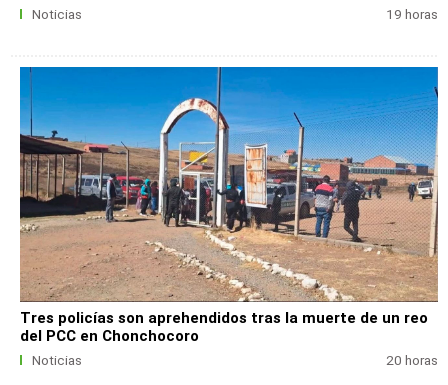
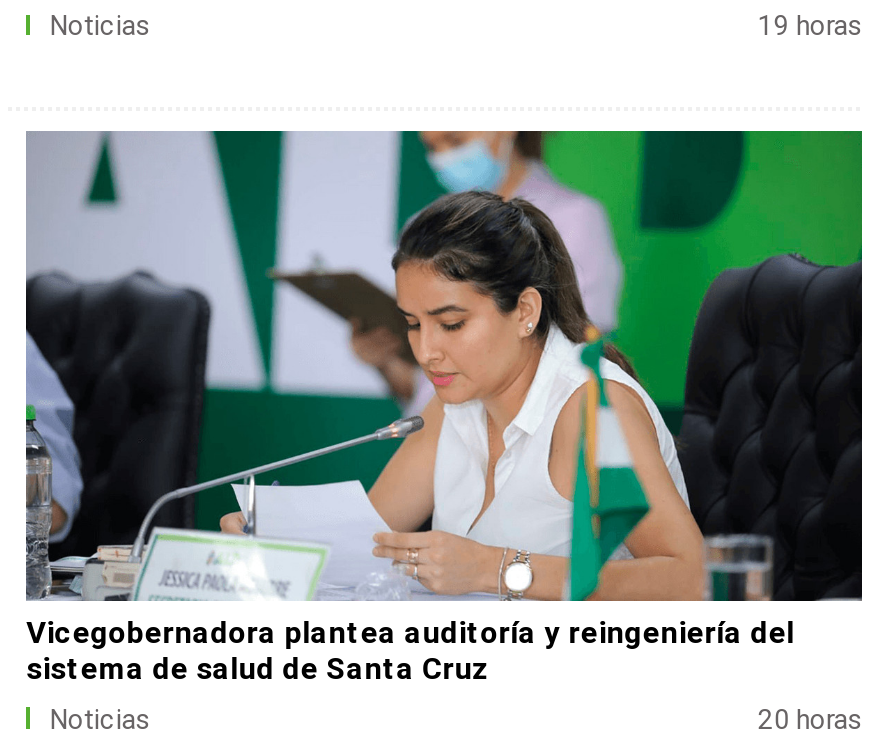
- [image]
- Tres policías son aprehendidos tras la muerte de un reo
- del PCC en Chonchocoro
+ [image]
+ Vicegobernadora plantea auditoría y reingeniería del
+ sistema de salud de Santa Cruz
